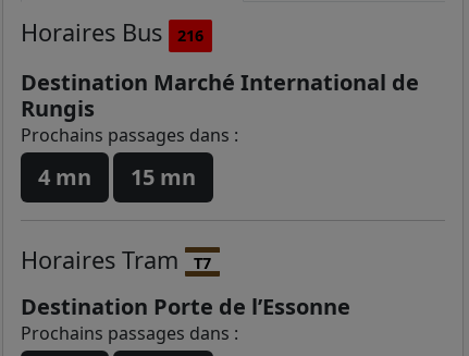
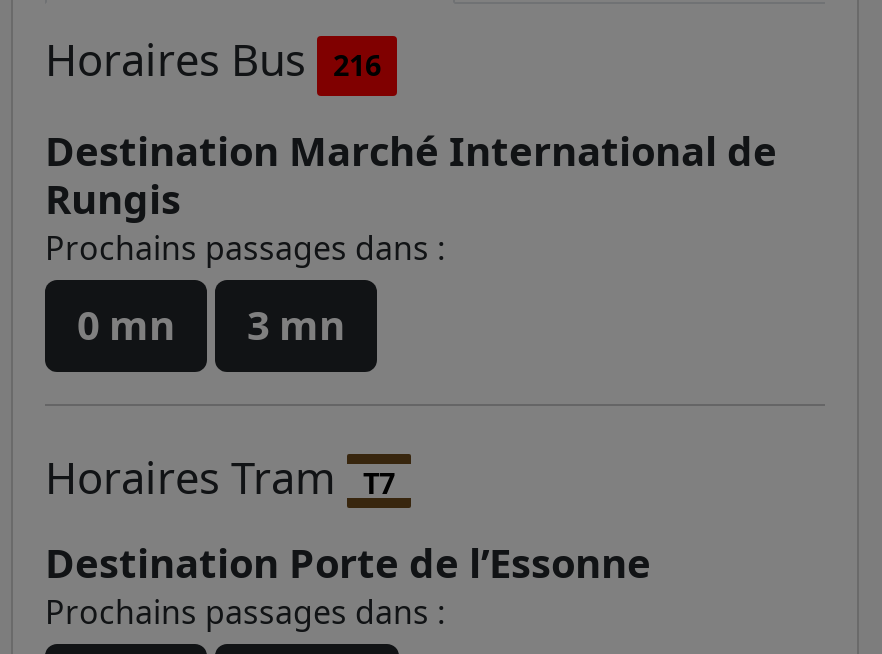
- 4 mn
+ 0 mn

- 15 mn
+ 3 mn
